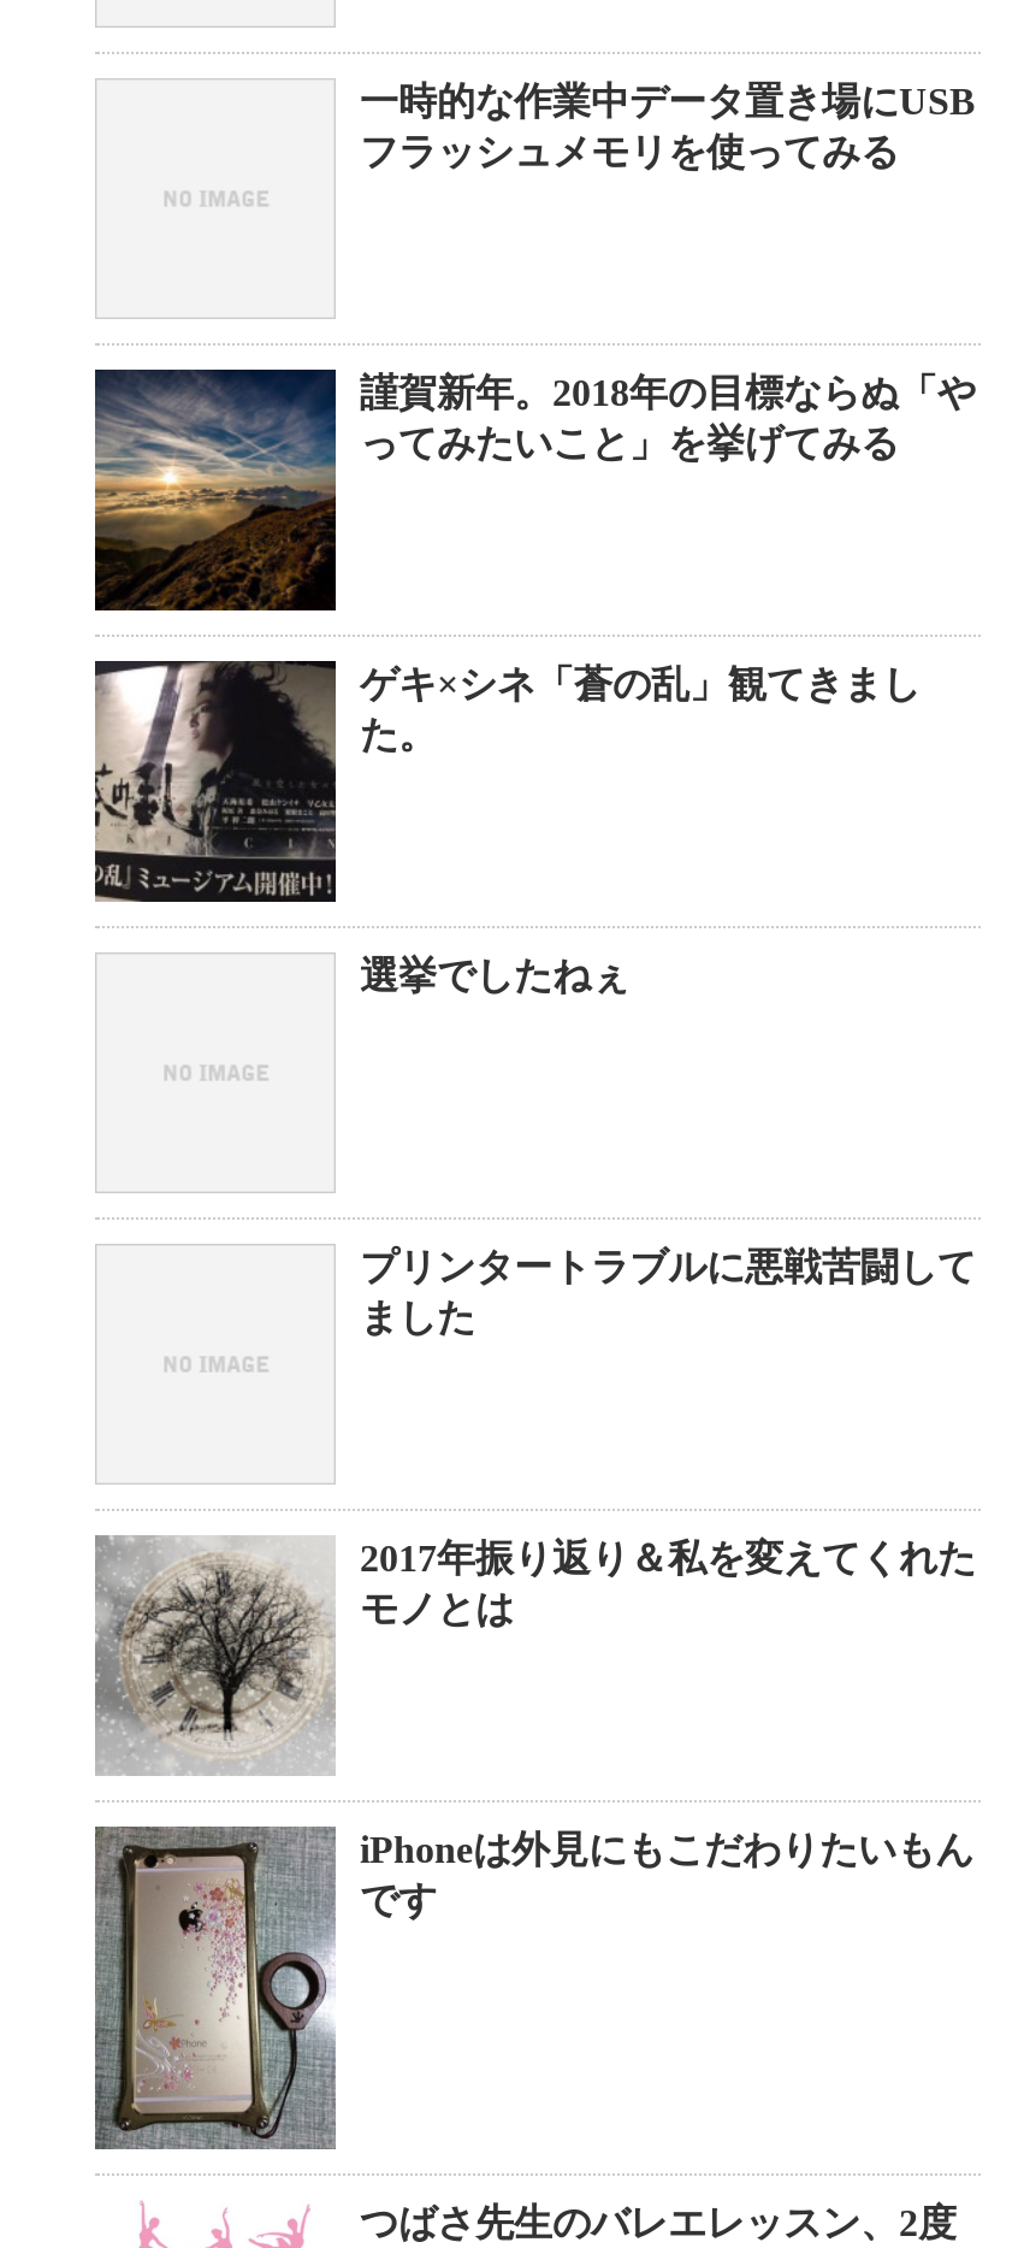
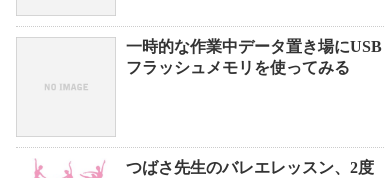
- [image]
- 謹賀新年。2018年の目標ならぬ「や
- ってみたいこと」を挙げてみる

- [image]
- ゲキ×シネ「蒼の乱」観てきまし
- た。

- 選挙でしたねぇ

- プリンタートラブルに悪戦苦闘して
- ました

- [image]
- 2017年振り返り＆私を変えてくれた
- モノとは

- [image]
- iPhoneは外見にもこだわりたいもん
- です
